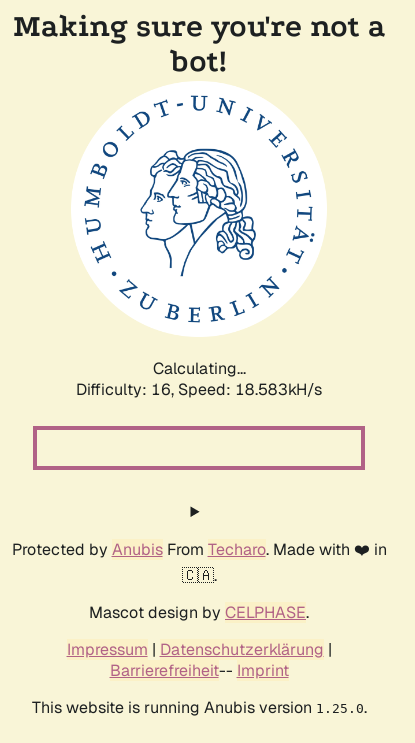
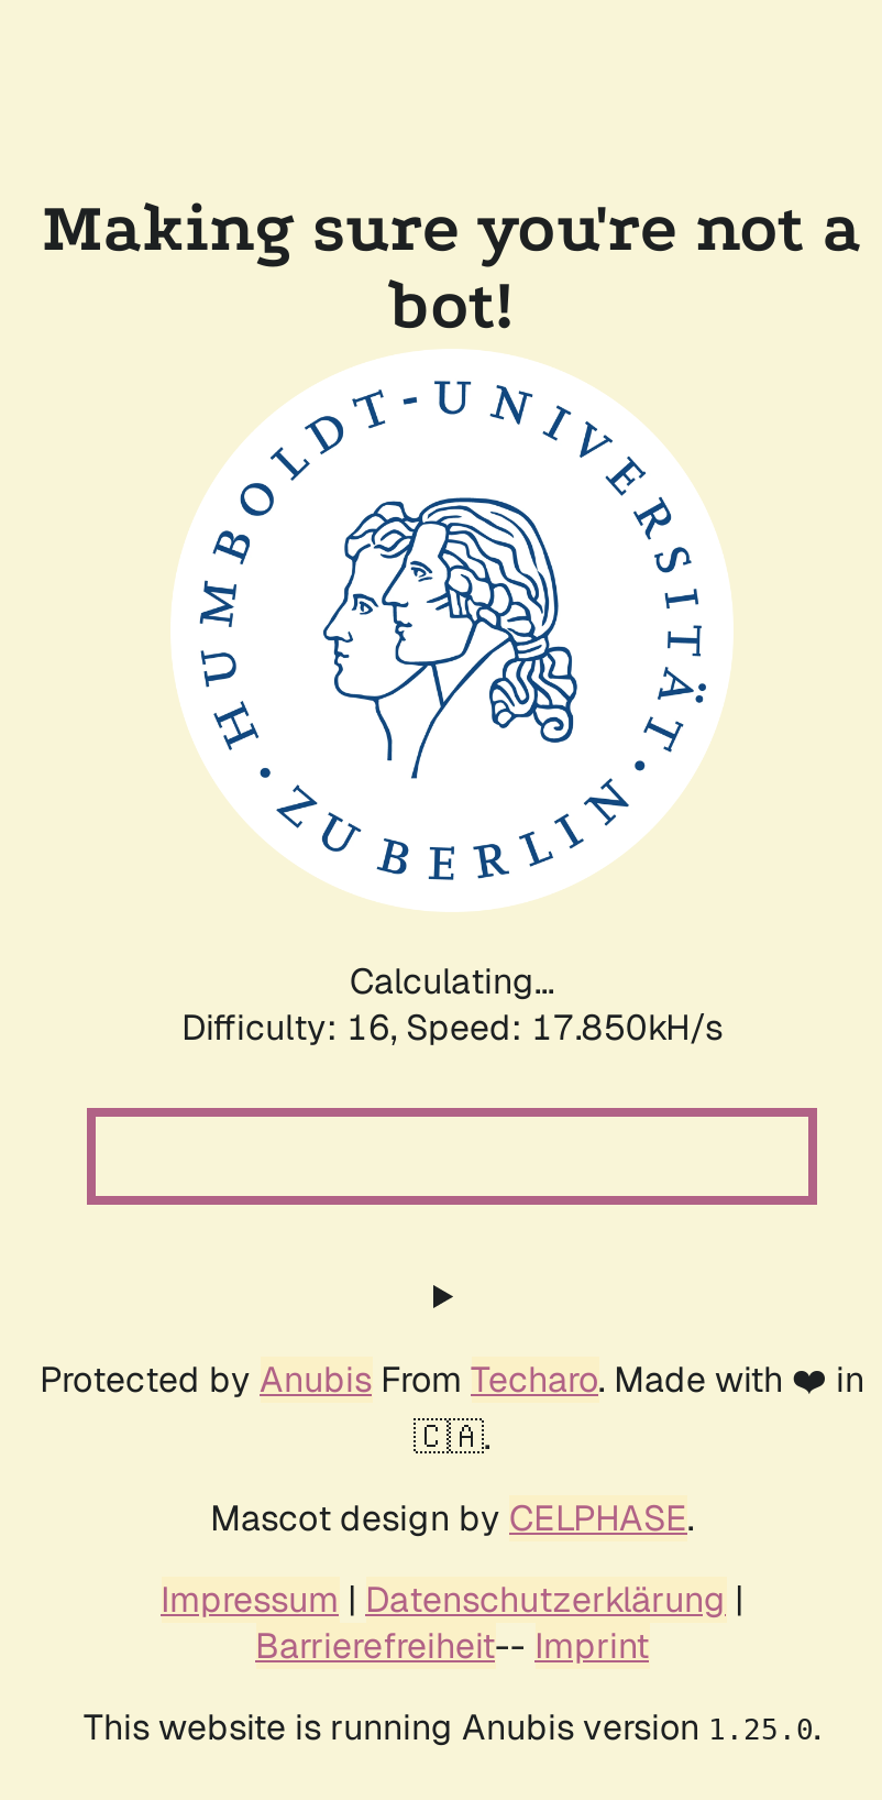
- Difficulty: 16, Speed: 18.583kH/s
+ Difficulty: 16, Speed: 17.850kH/s
